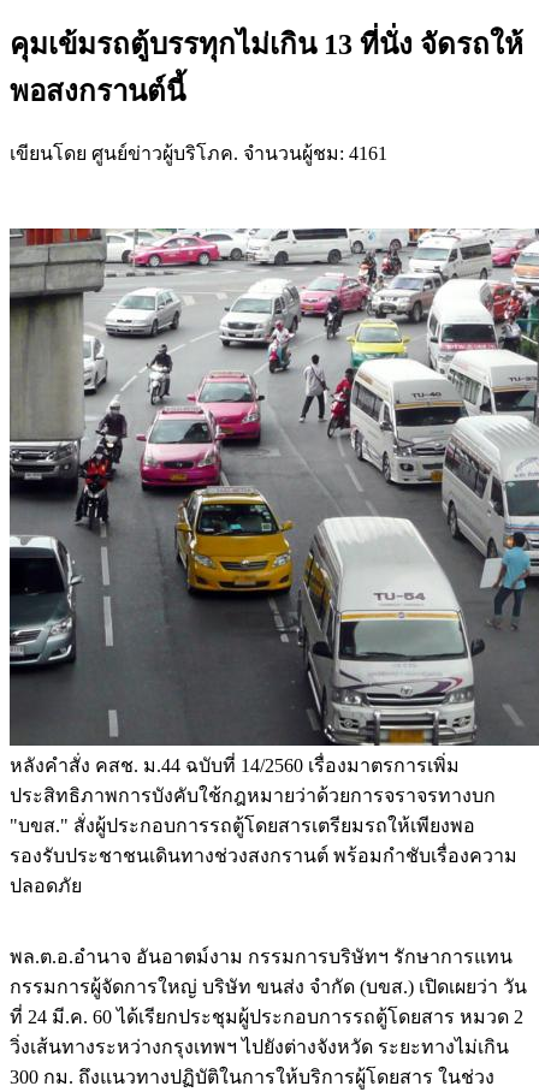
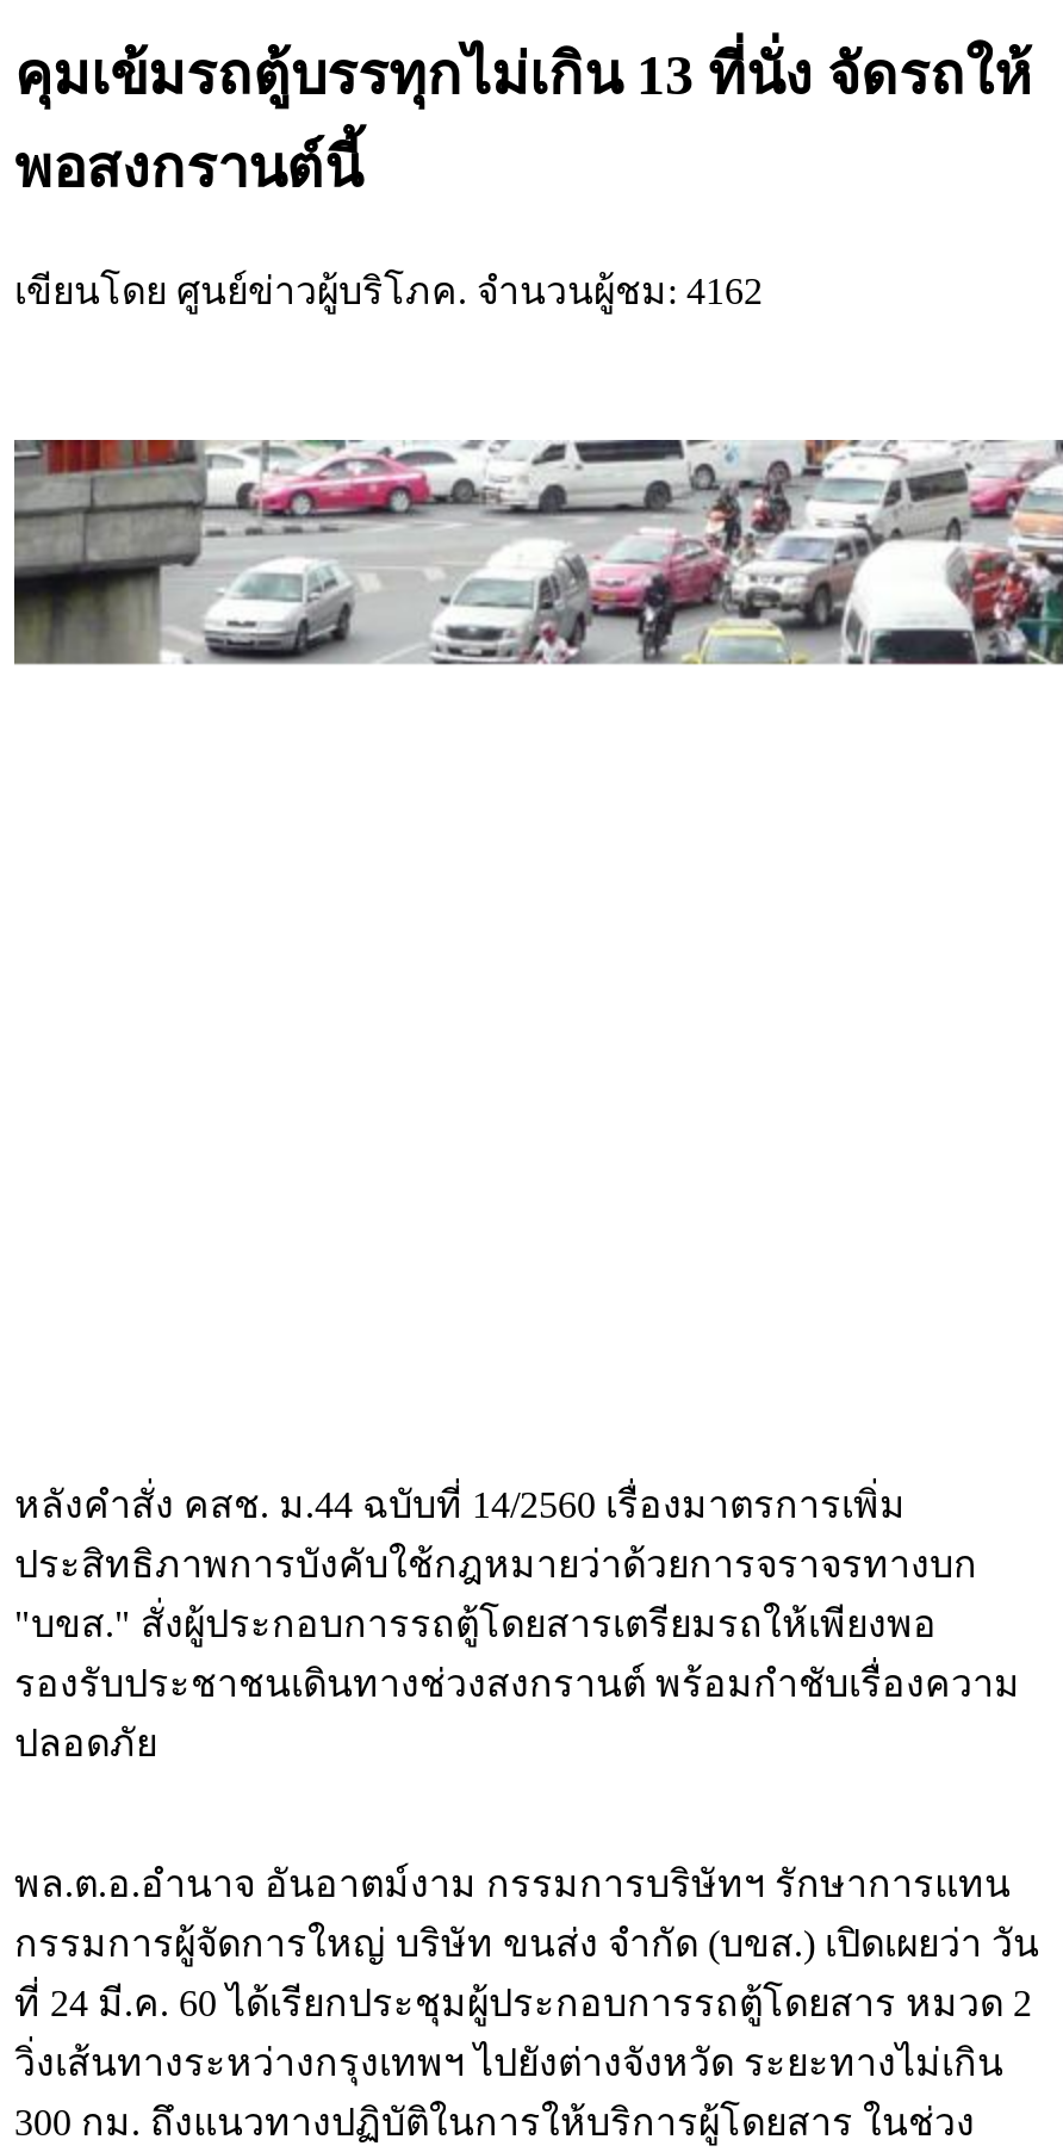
- เขียนโดย ศูนย์ข่าวผู้บริโภค. จำนวนผู้ชม: 4161
+ เขียนโดย ศูนย์ข่าวผู้บริโภค. จำนวนผู้ชม: 4162

- [image]
